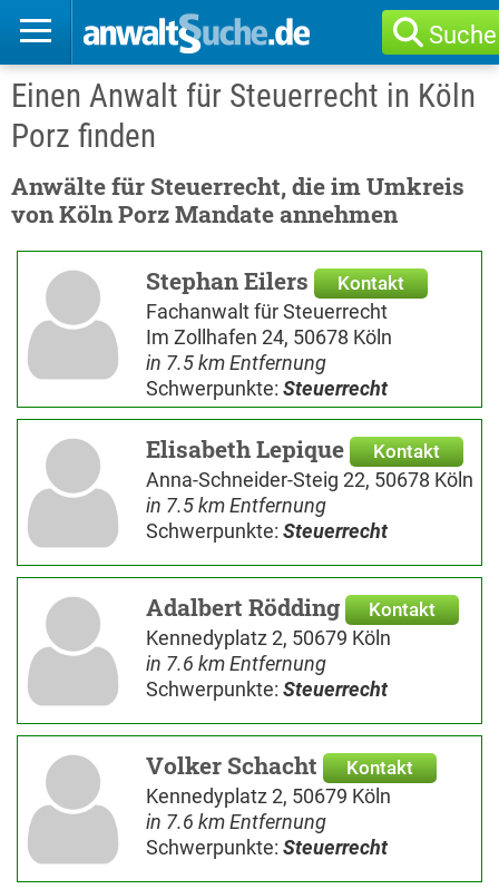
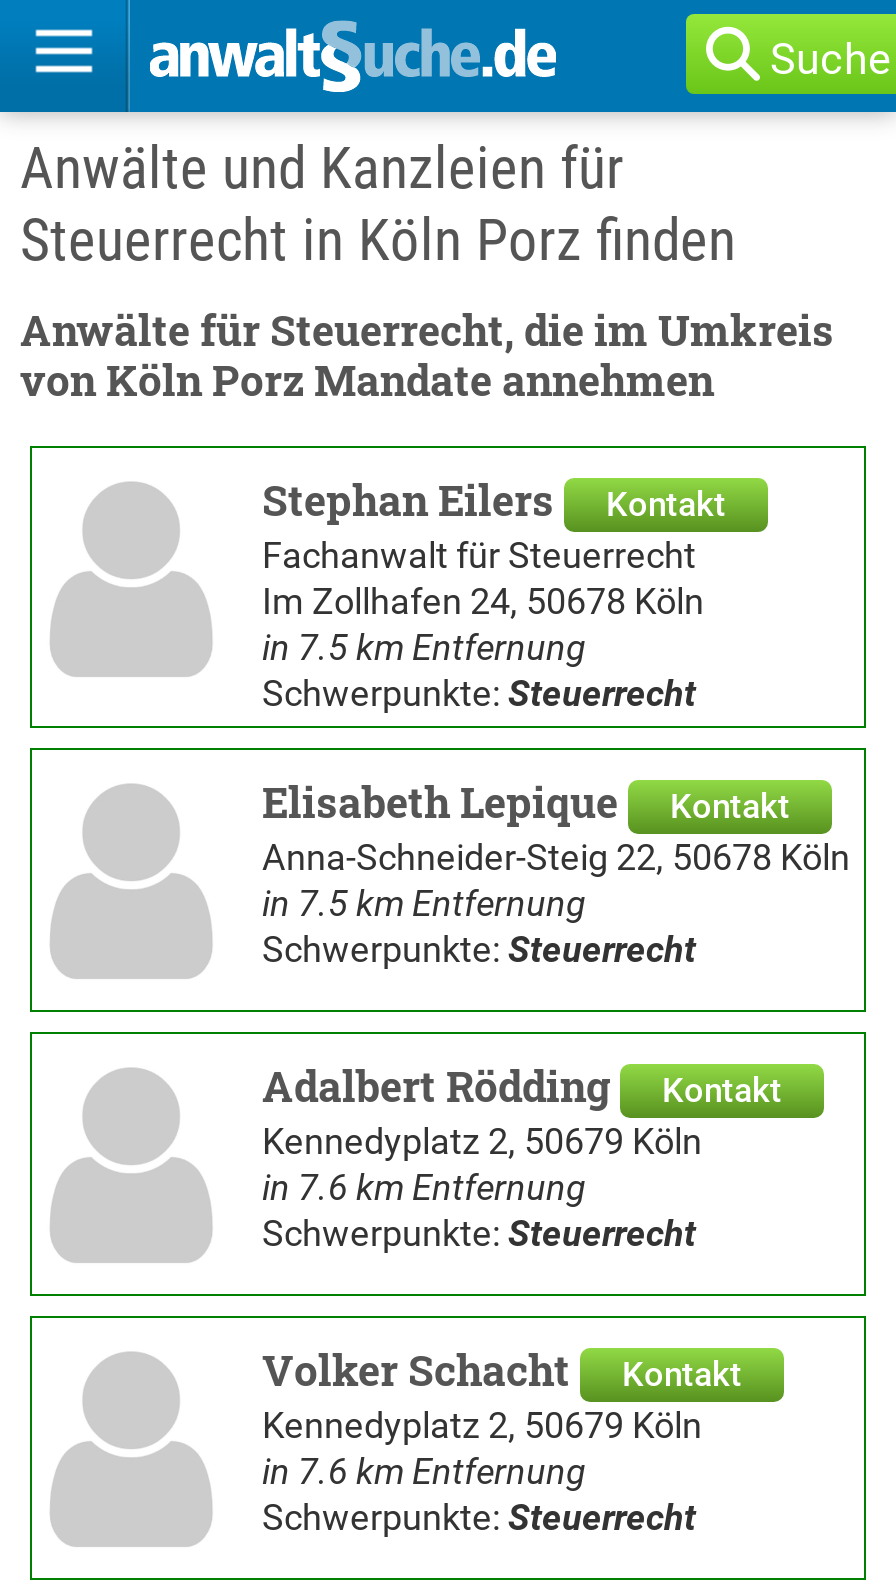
- Einen Anwalt für Steuerrecht in Köln
- Porz finden
+ Anwälte und Kanzleien für
+ Steuerrecht in Köln Porz finden
